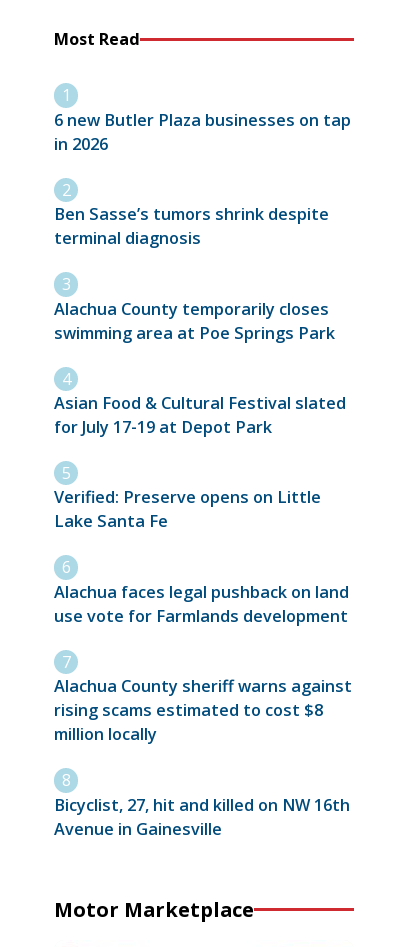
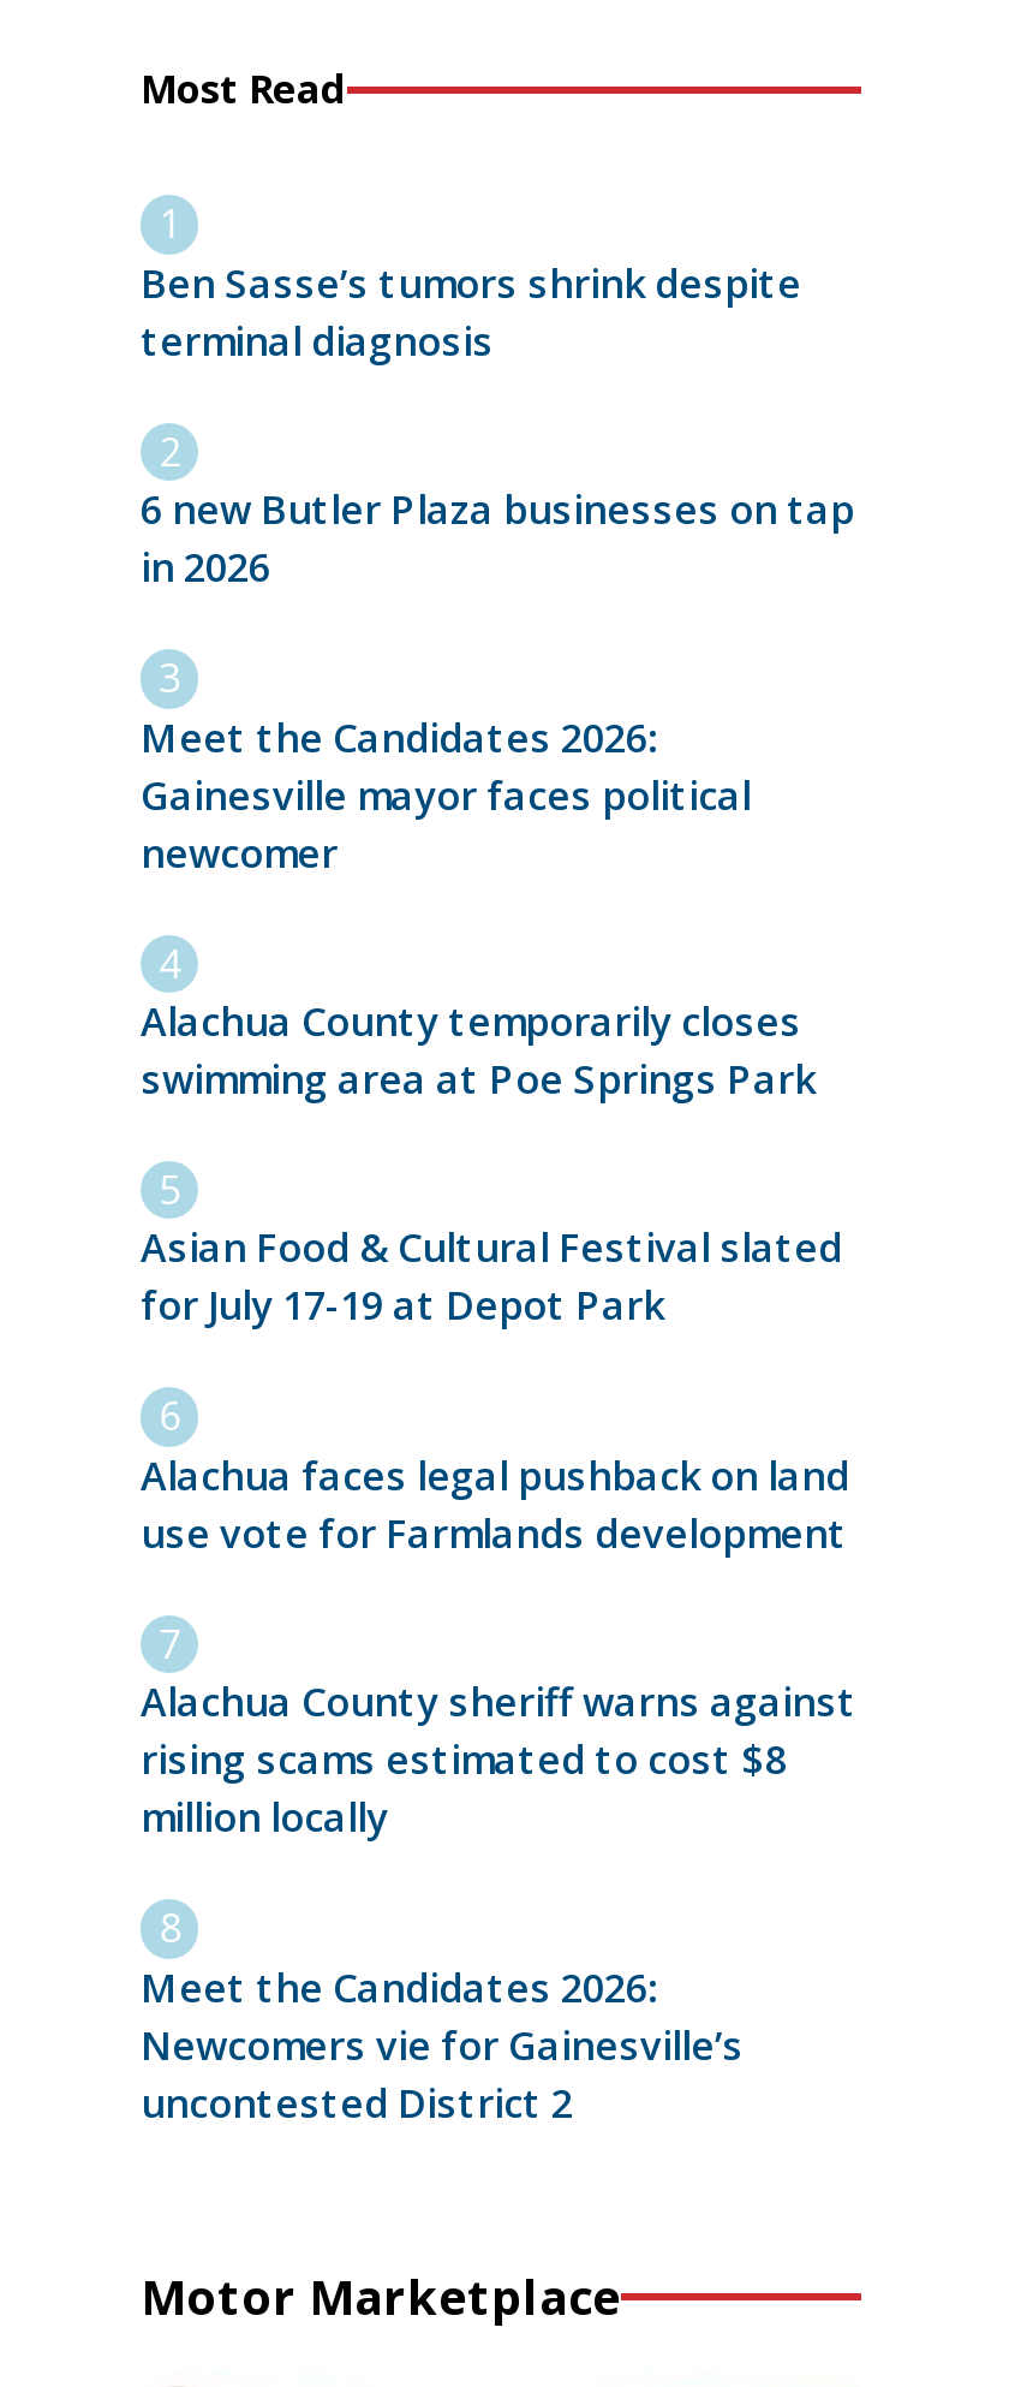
moved down: 6 new Butler Plaza businesses on tap | in 2026

+ Meet the Candidates 2026:
+ Gainesville mayor faces political
+ newcomer

moved up: Ben Sasse’s tumors shrink despite | terminal diagnosis

moved down: Alachua County temporarily closes | swimming area at Poe Springs Park | Asian Food & Cultural Festival slated | for July 17-19 at Depot Park

- Verified: Preserve opens on Little
- Lake Santa Fe

- Bicyclist, 27, hit and killed on NW 16th
- Avenue in Gainesville
+ Meet the Candidates 2026:
+ Newcomers vie for Gainesville’s
+ uncontested District 2
